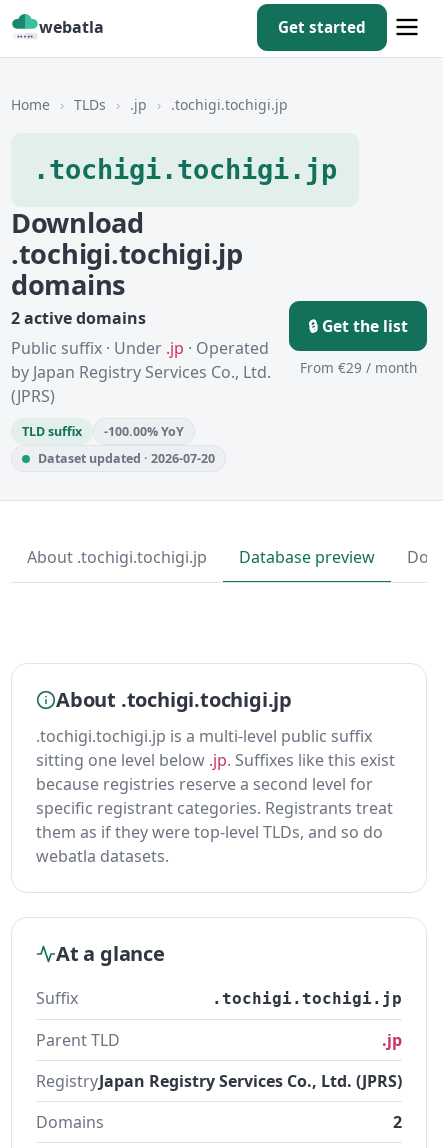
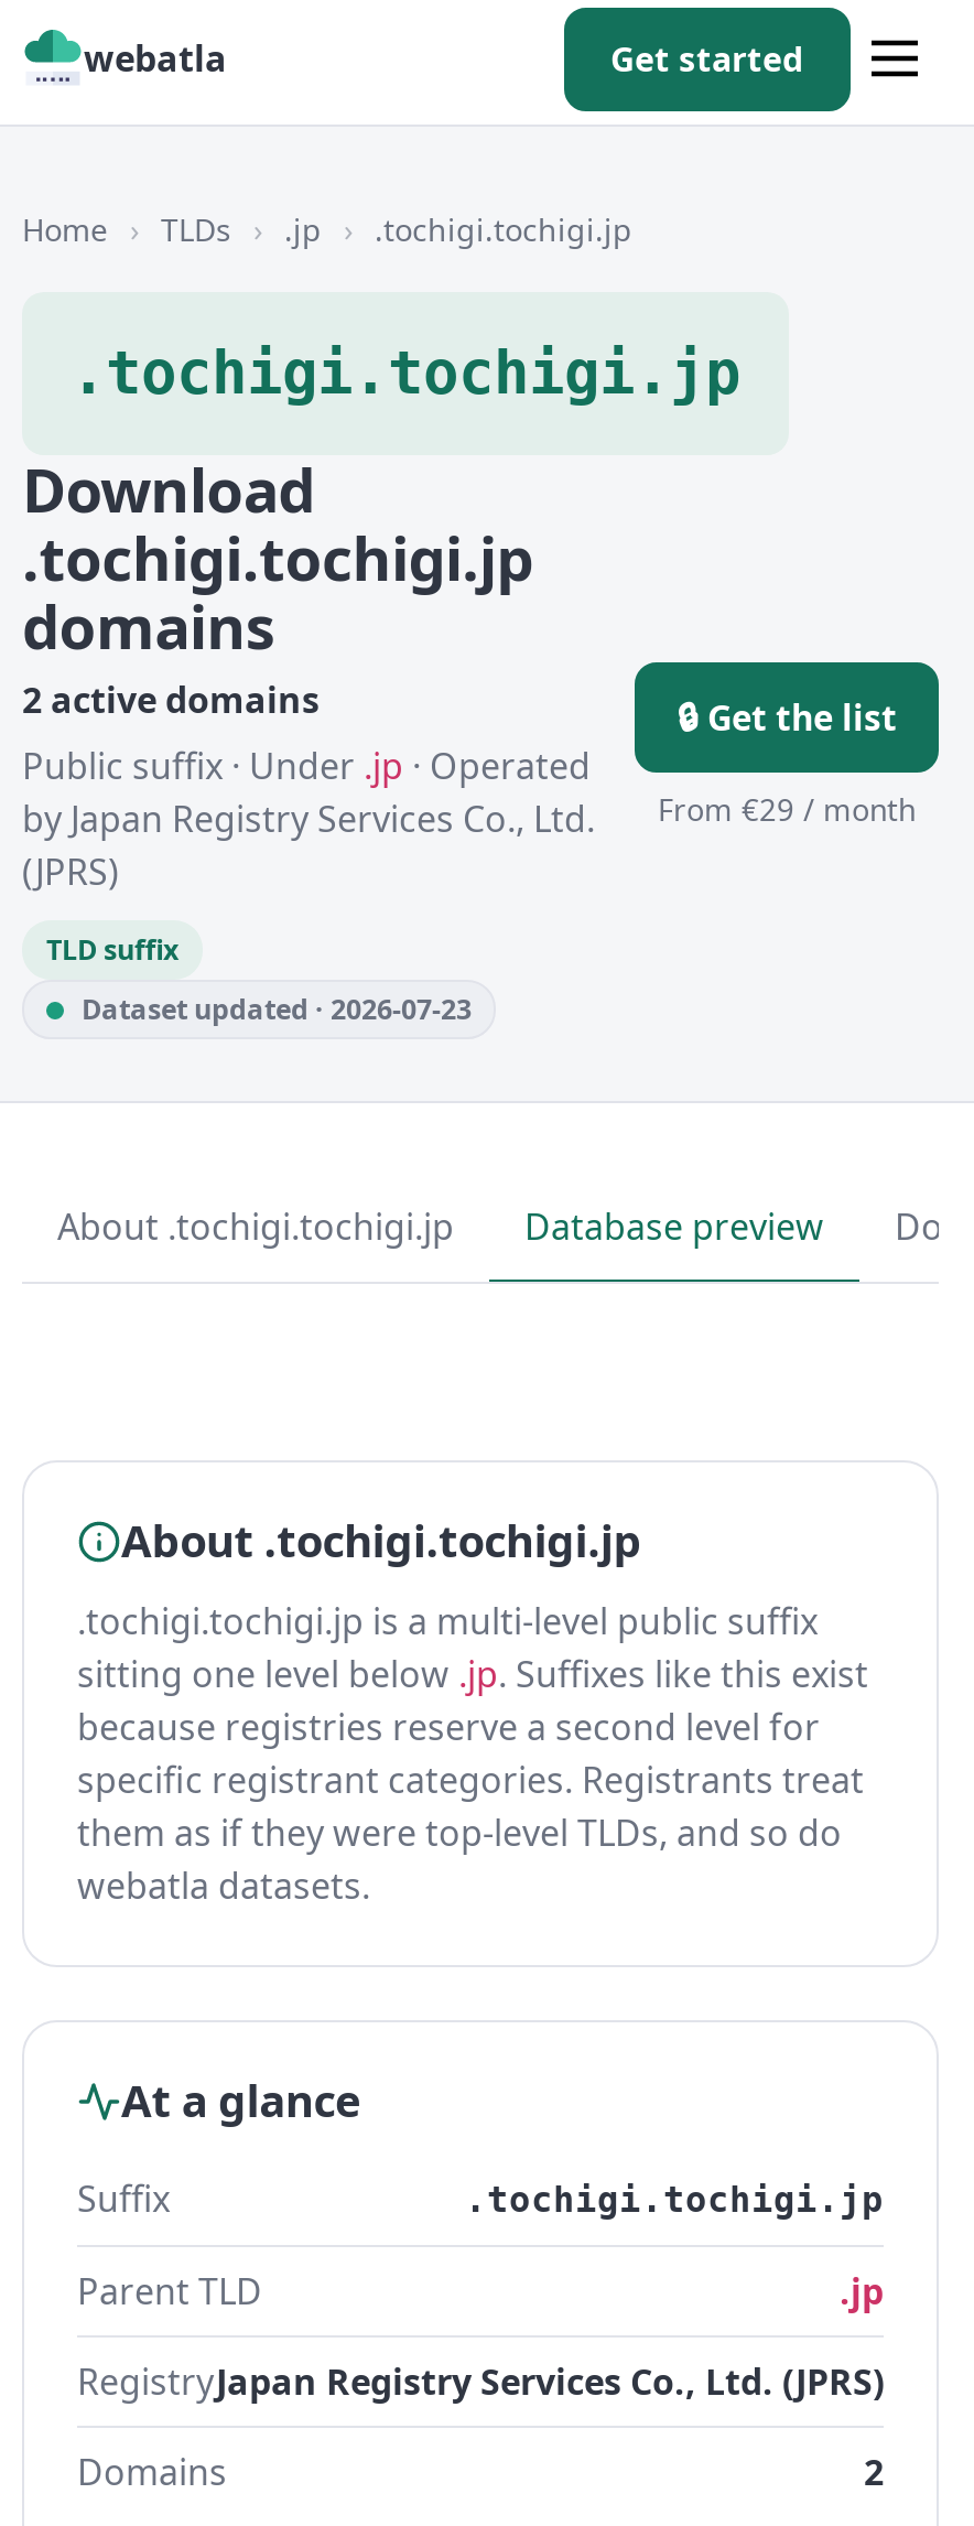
- -100.00% YoY
- Dataset updated · 2026-07-20
+ Dataset updated · 2026-07-23
